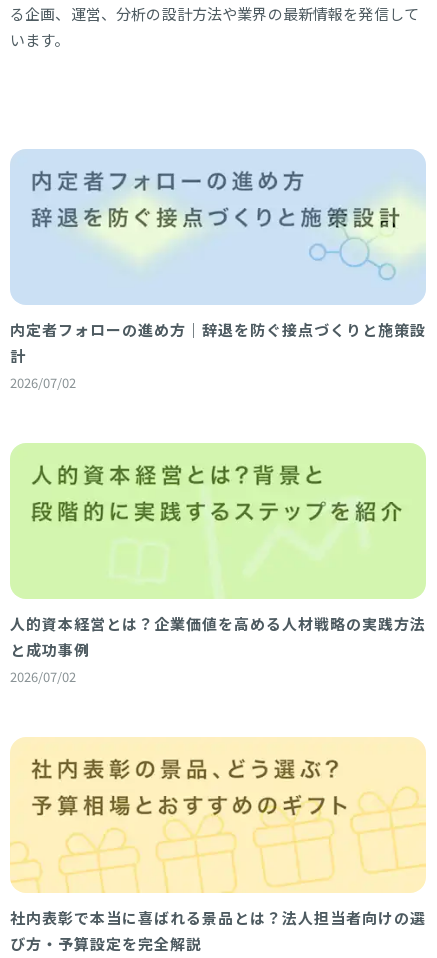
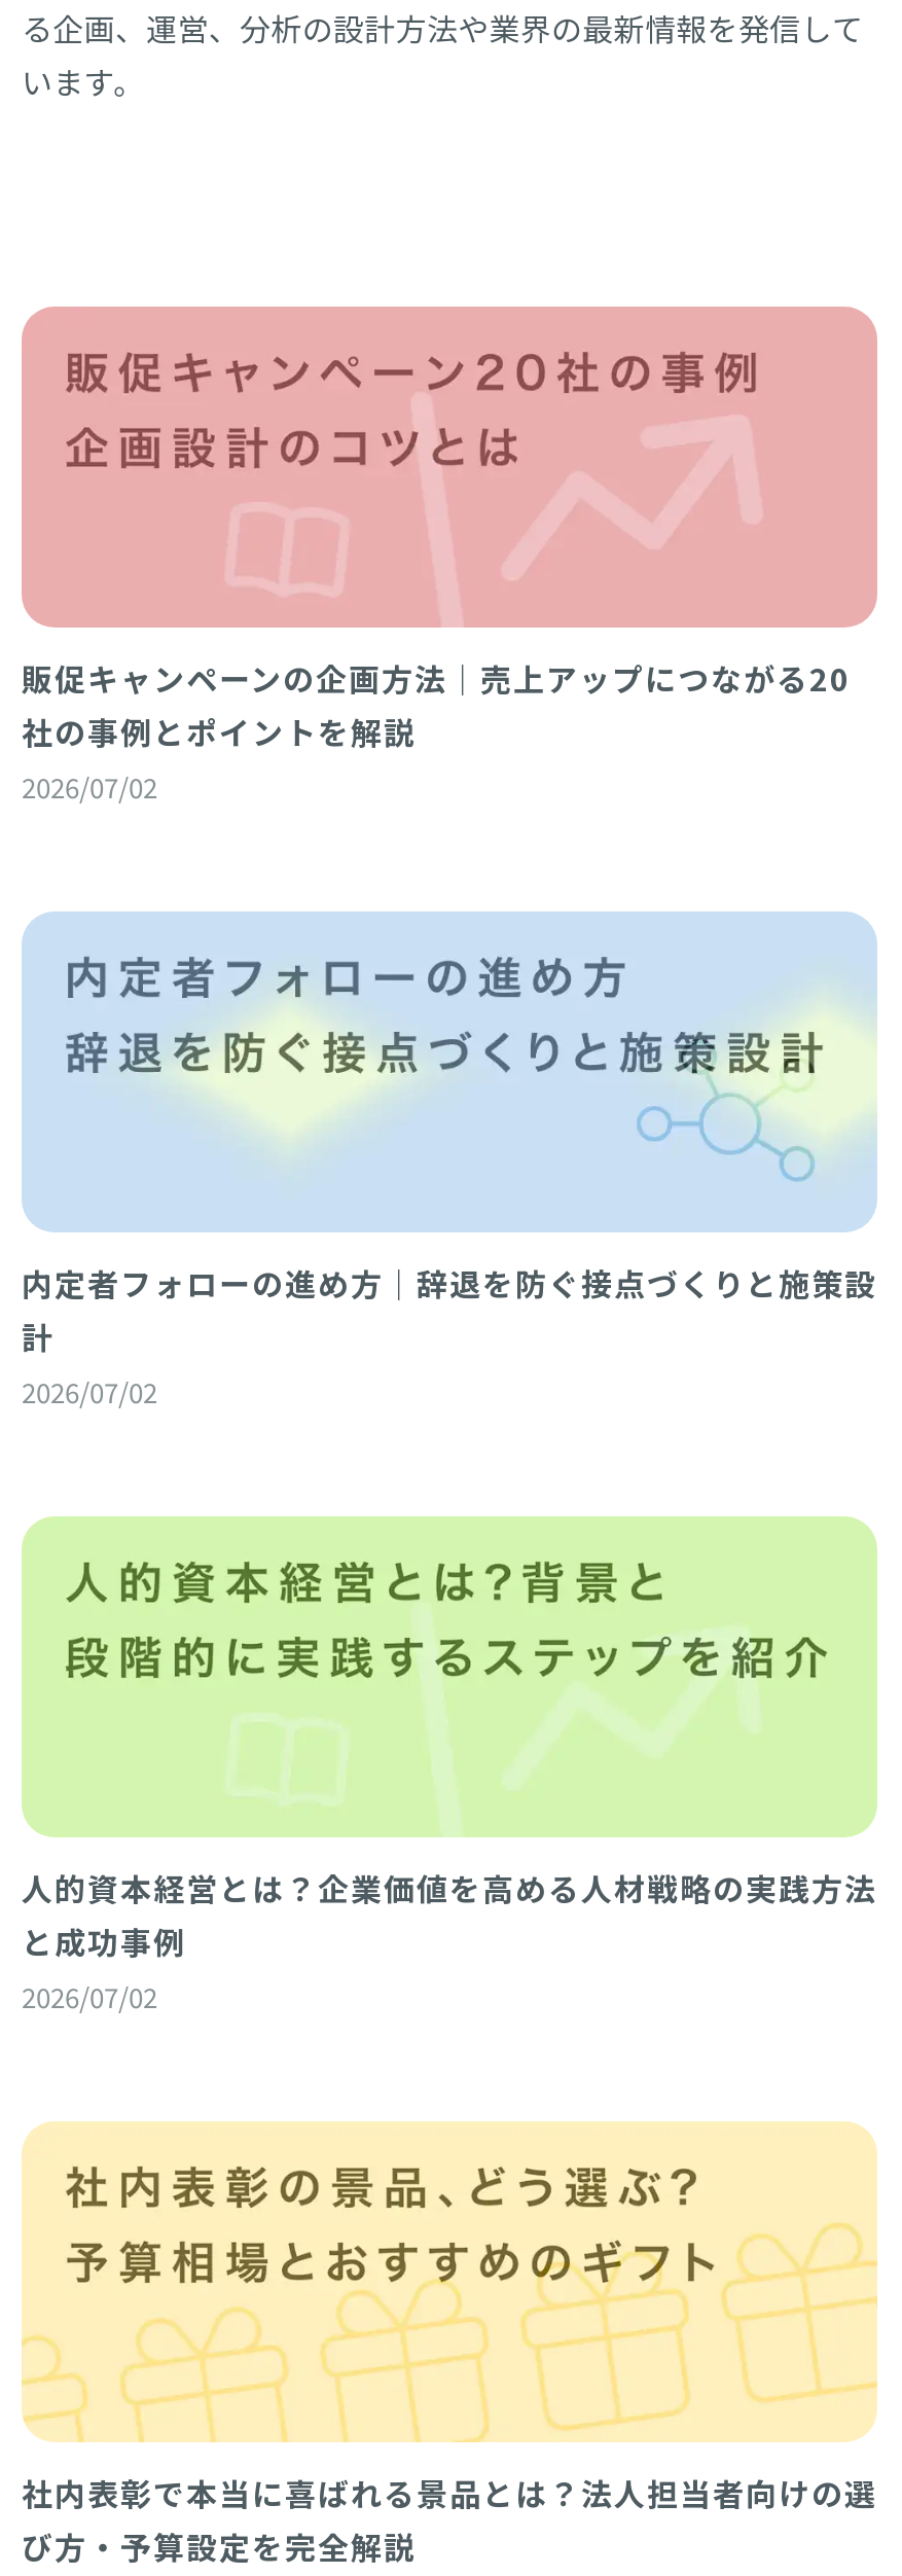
+ [image]
+ 販促キャンペーンの企画方法｜売上アップにつながる20
+ 社の事例とポイントを解説
+ 2026/07/02
